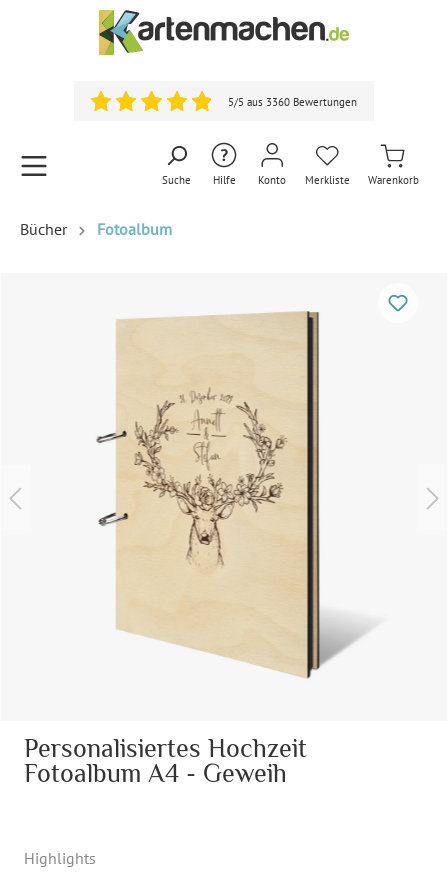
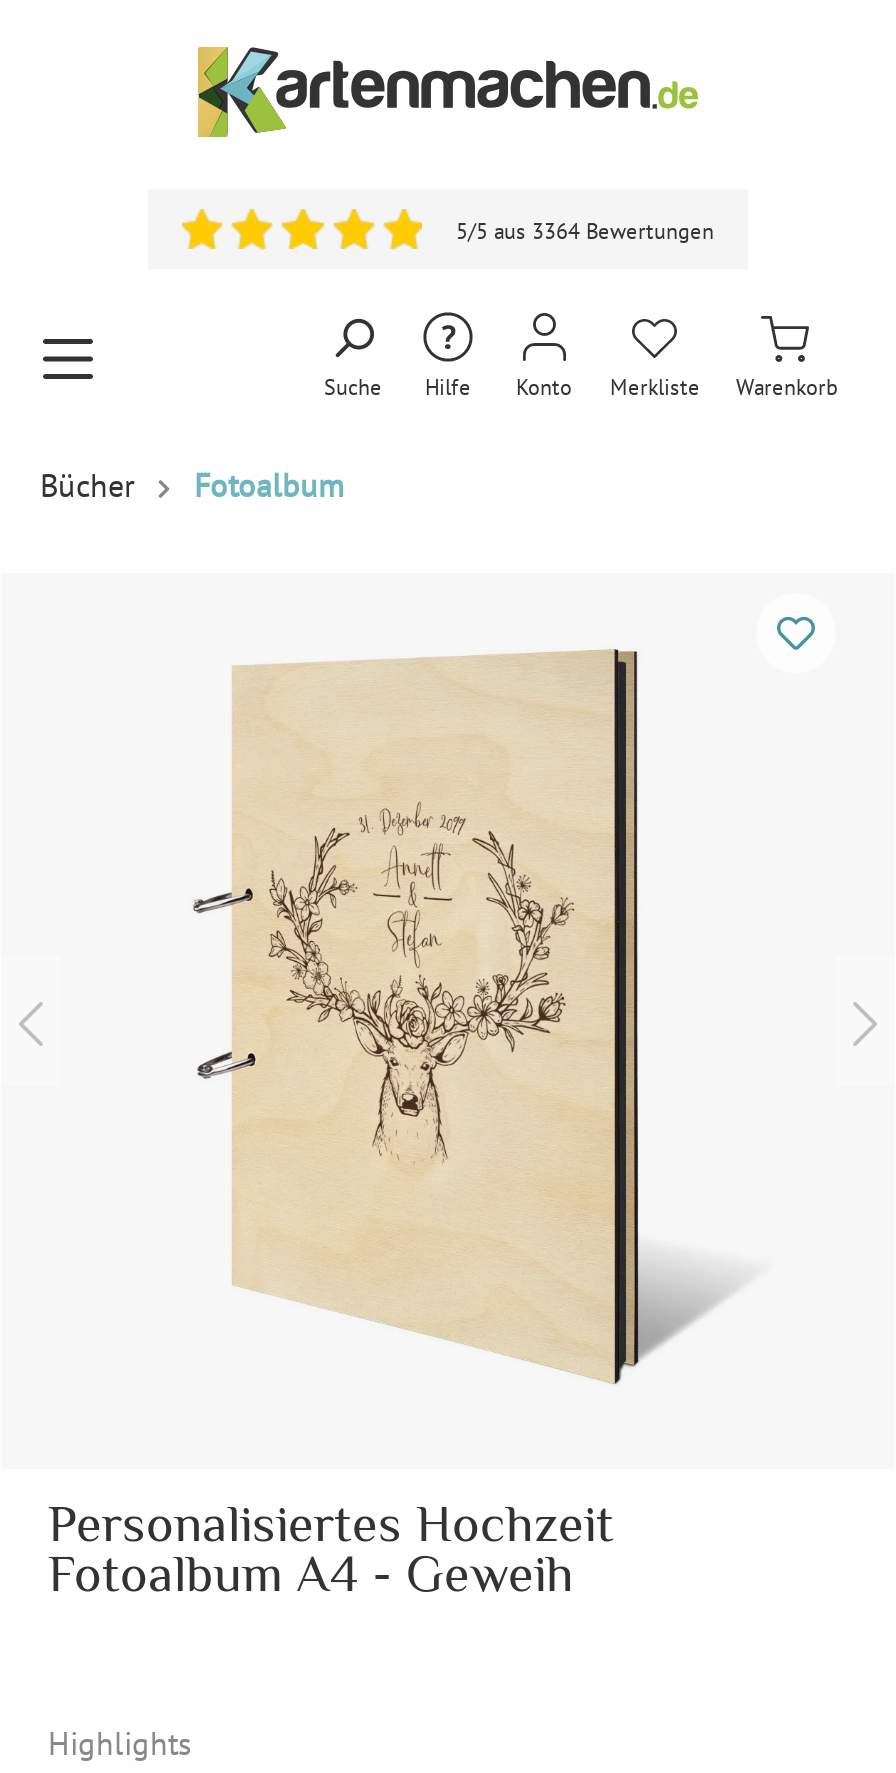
- 5/5 aus 3360 Bewertungen
+ 5/5 aus 3364 Bewertungen
